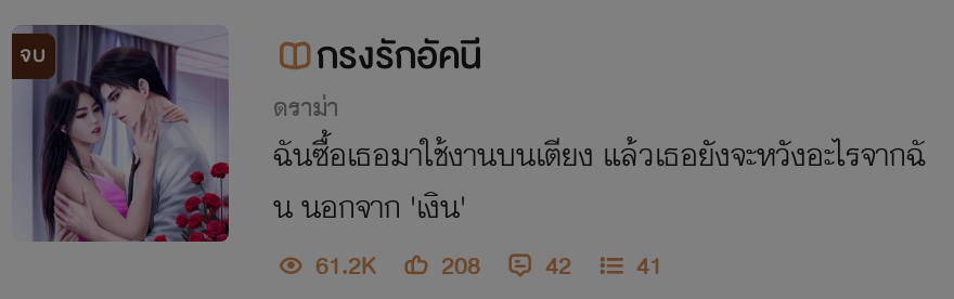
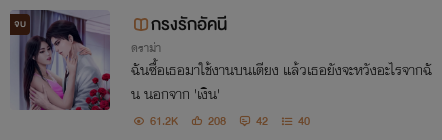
- 61.2K 208 42 41
+ 61.2K 208 42 40
